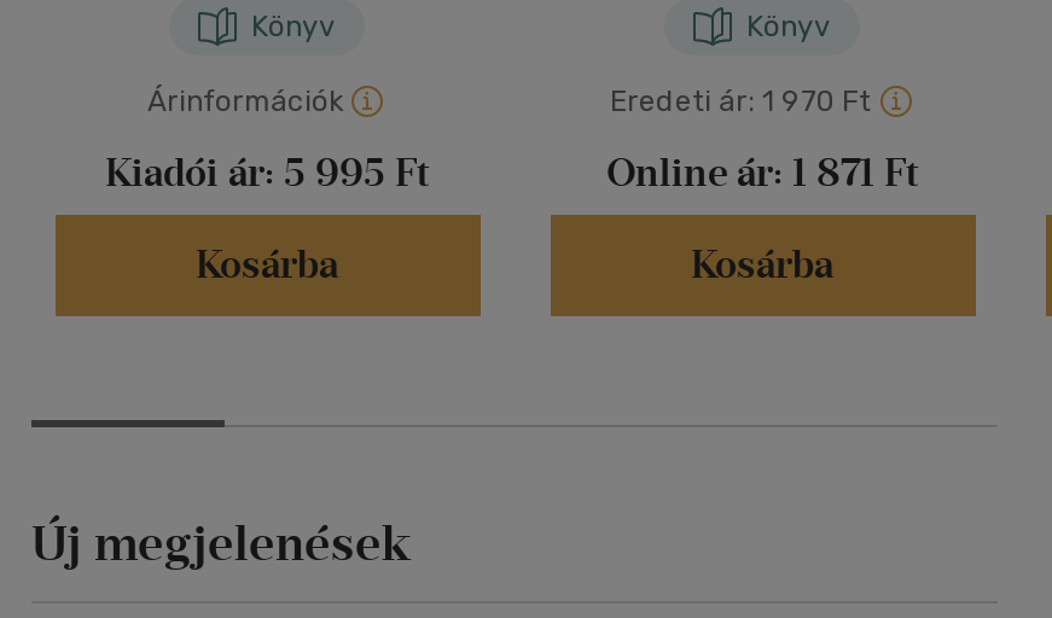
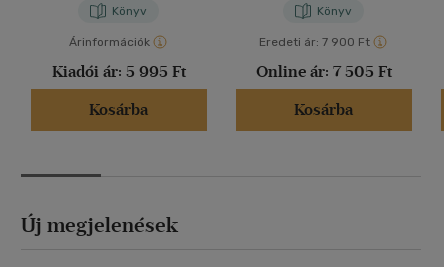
- Eredeti ár: 1 970 Ft
+ Eredeti ár: 7 900 Ft

- Online ár: 1 871 Ft
+ Online ár: 7 505 Ft
